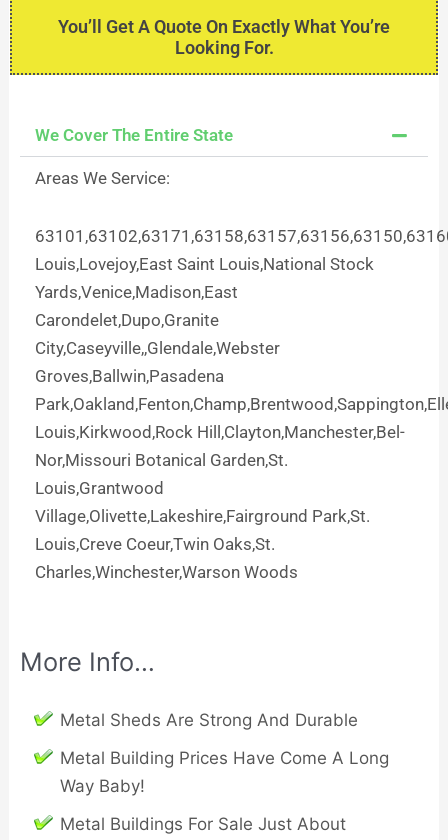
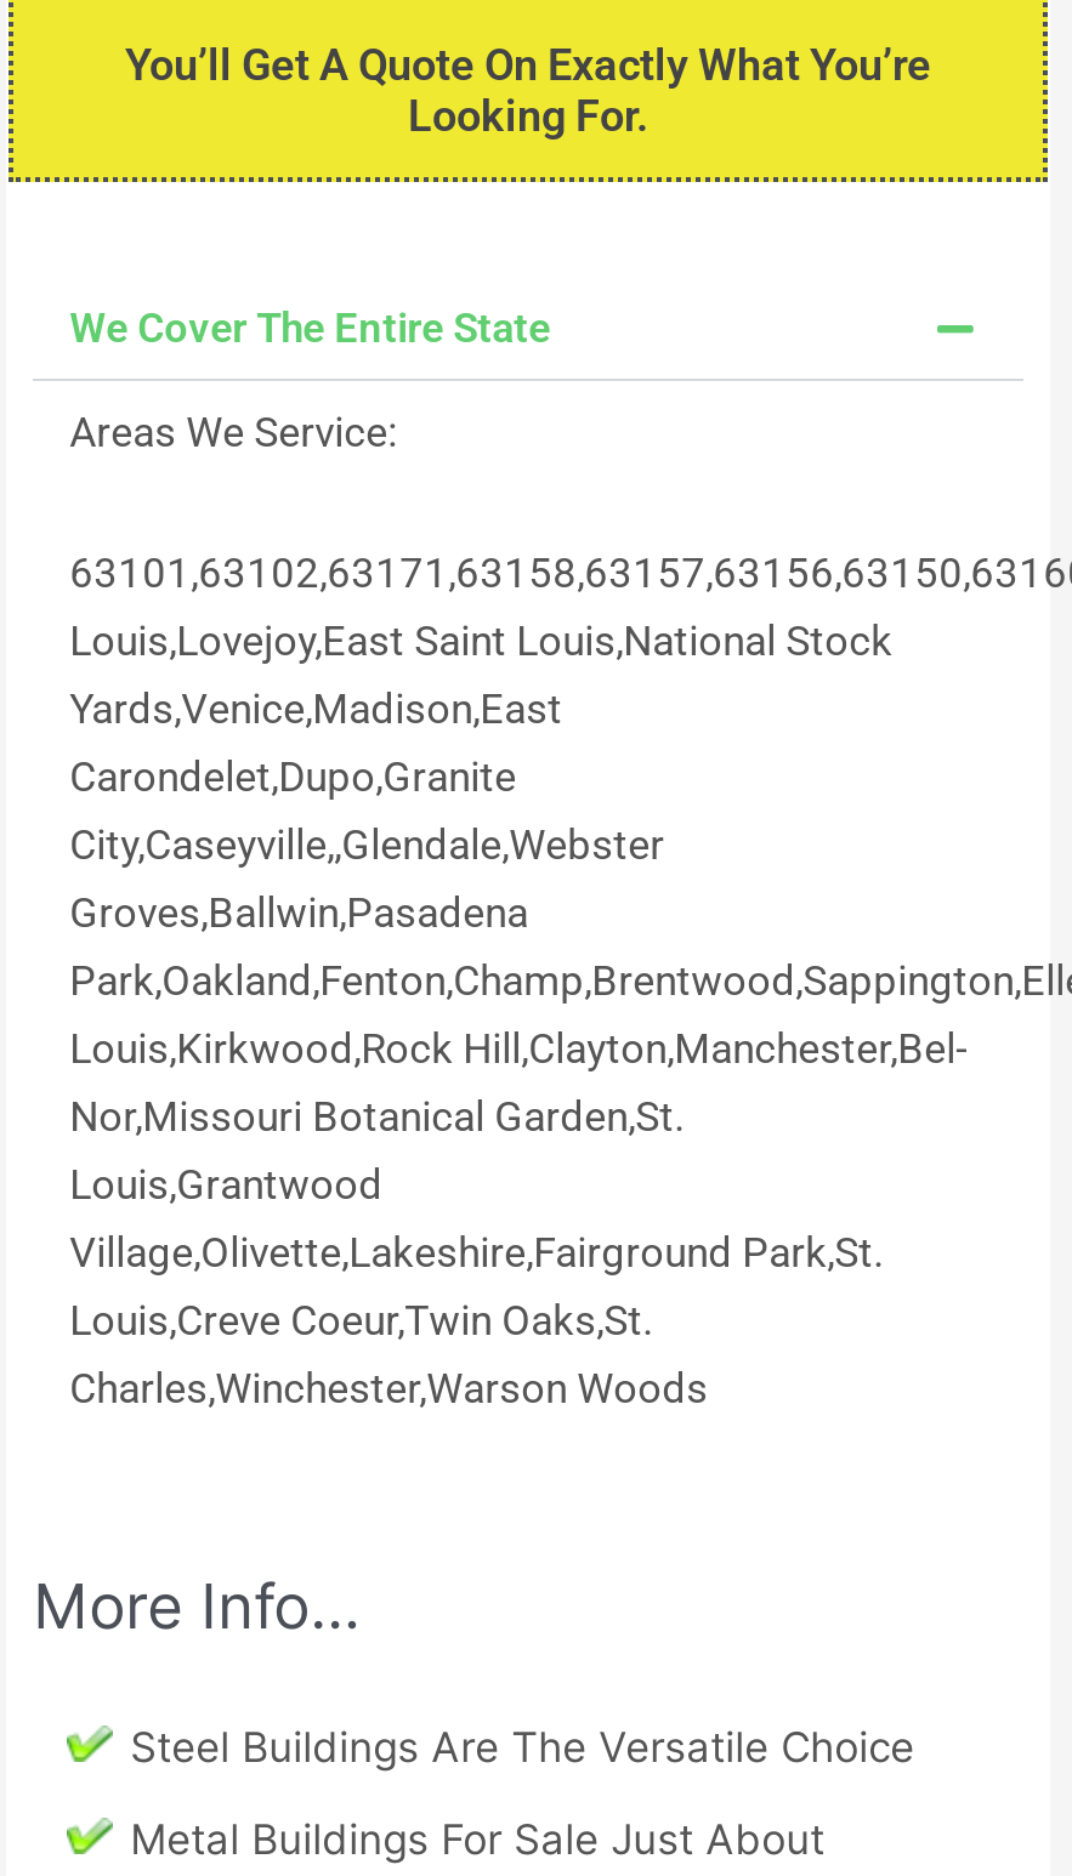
- Metal Sheds Are Strong And Durable
- Metal Building Prices Have Come A Long
- Way Baby!
+ Steel Buildings Are The Versatile Choice
